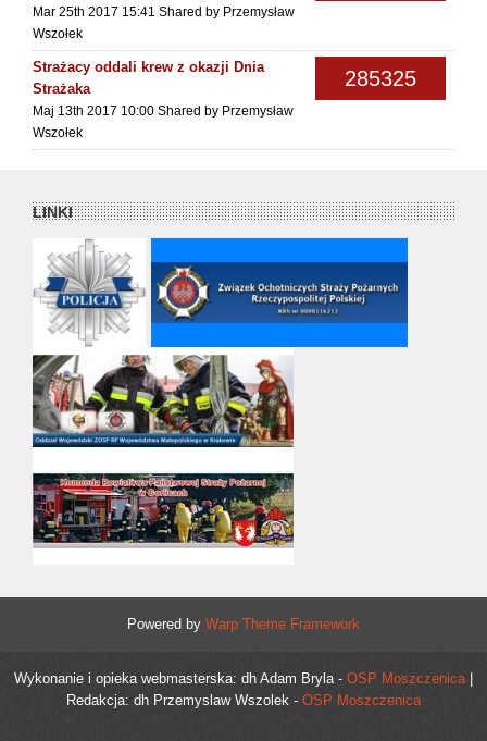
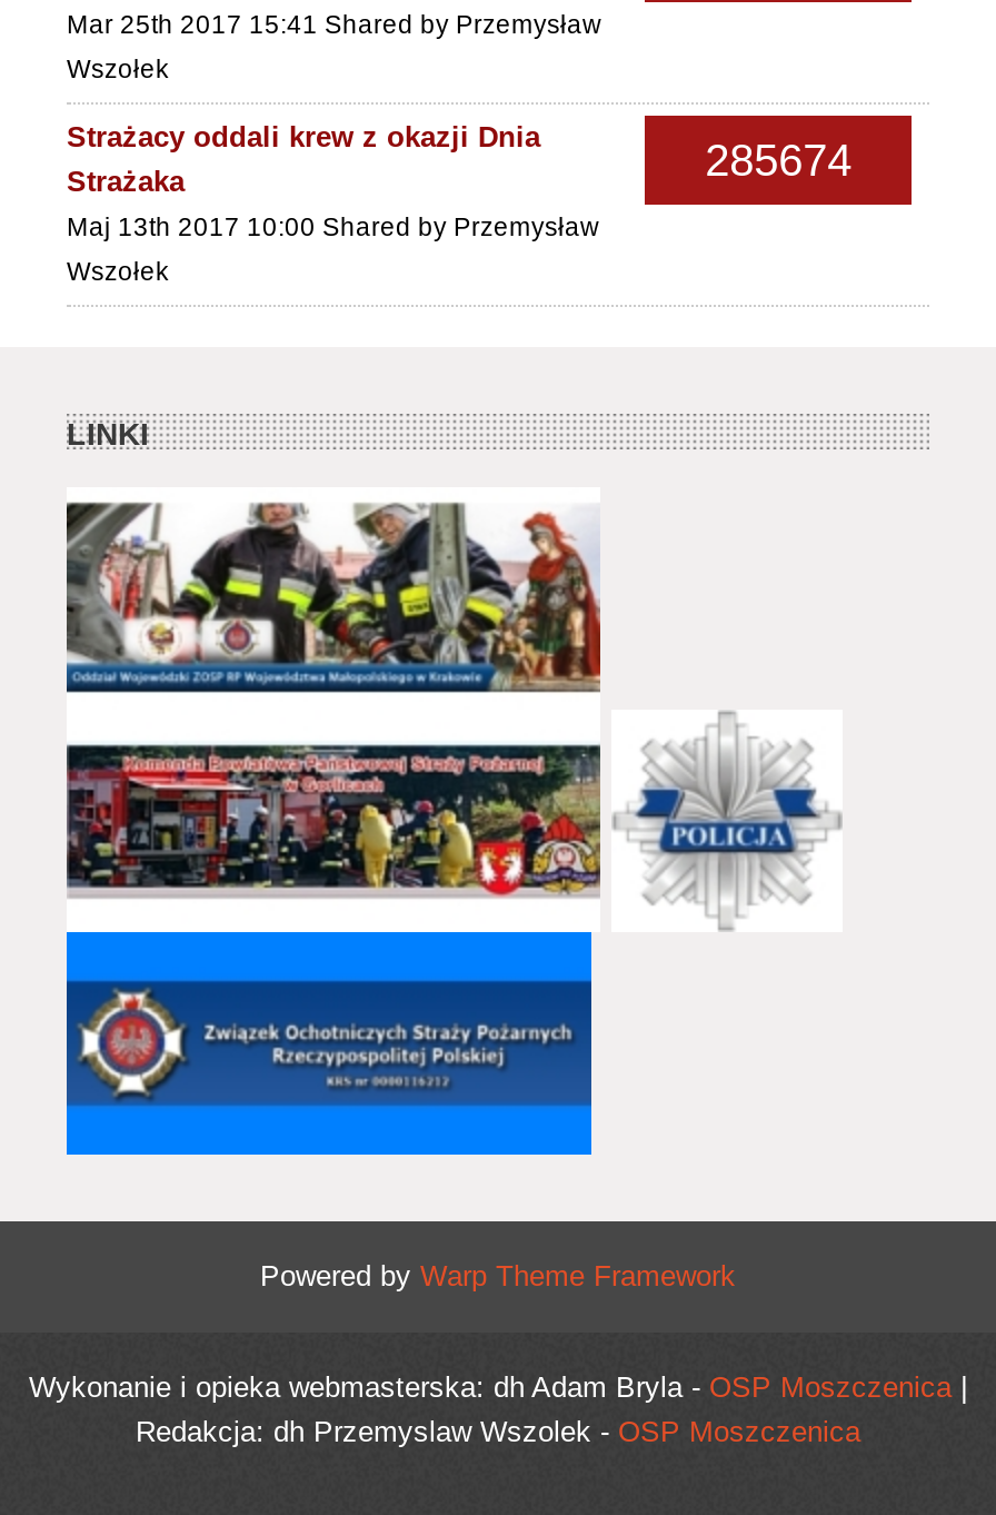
- 285325
+ 285674

- [image]
+ [image]
